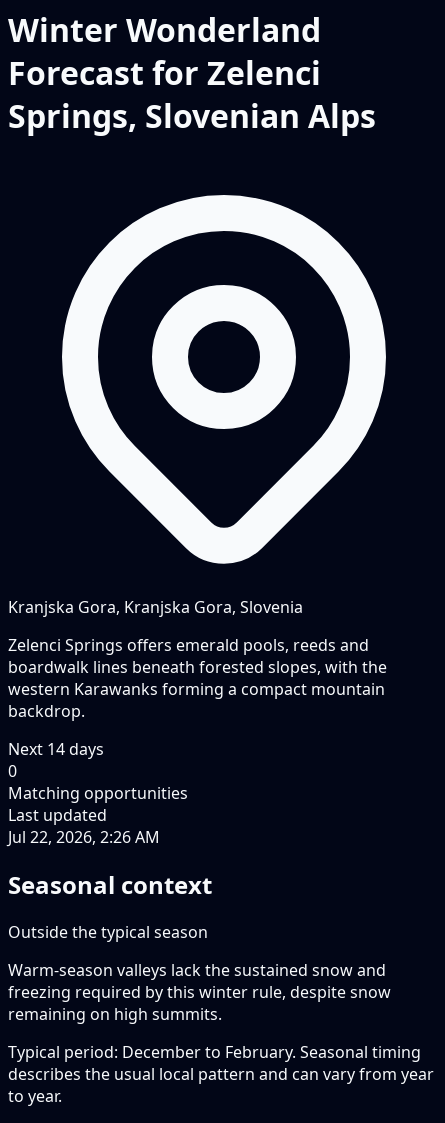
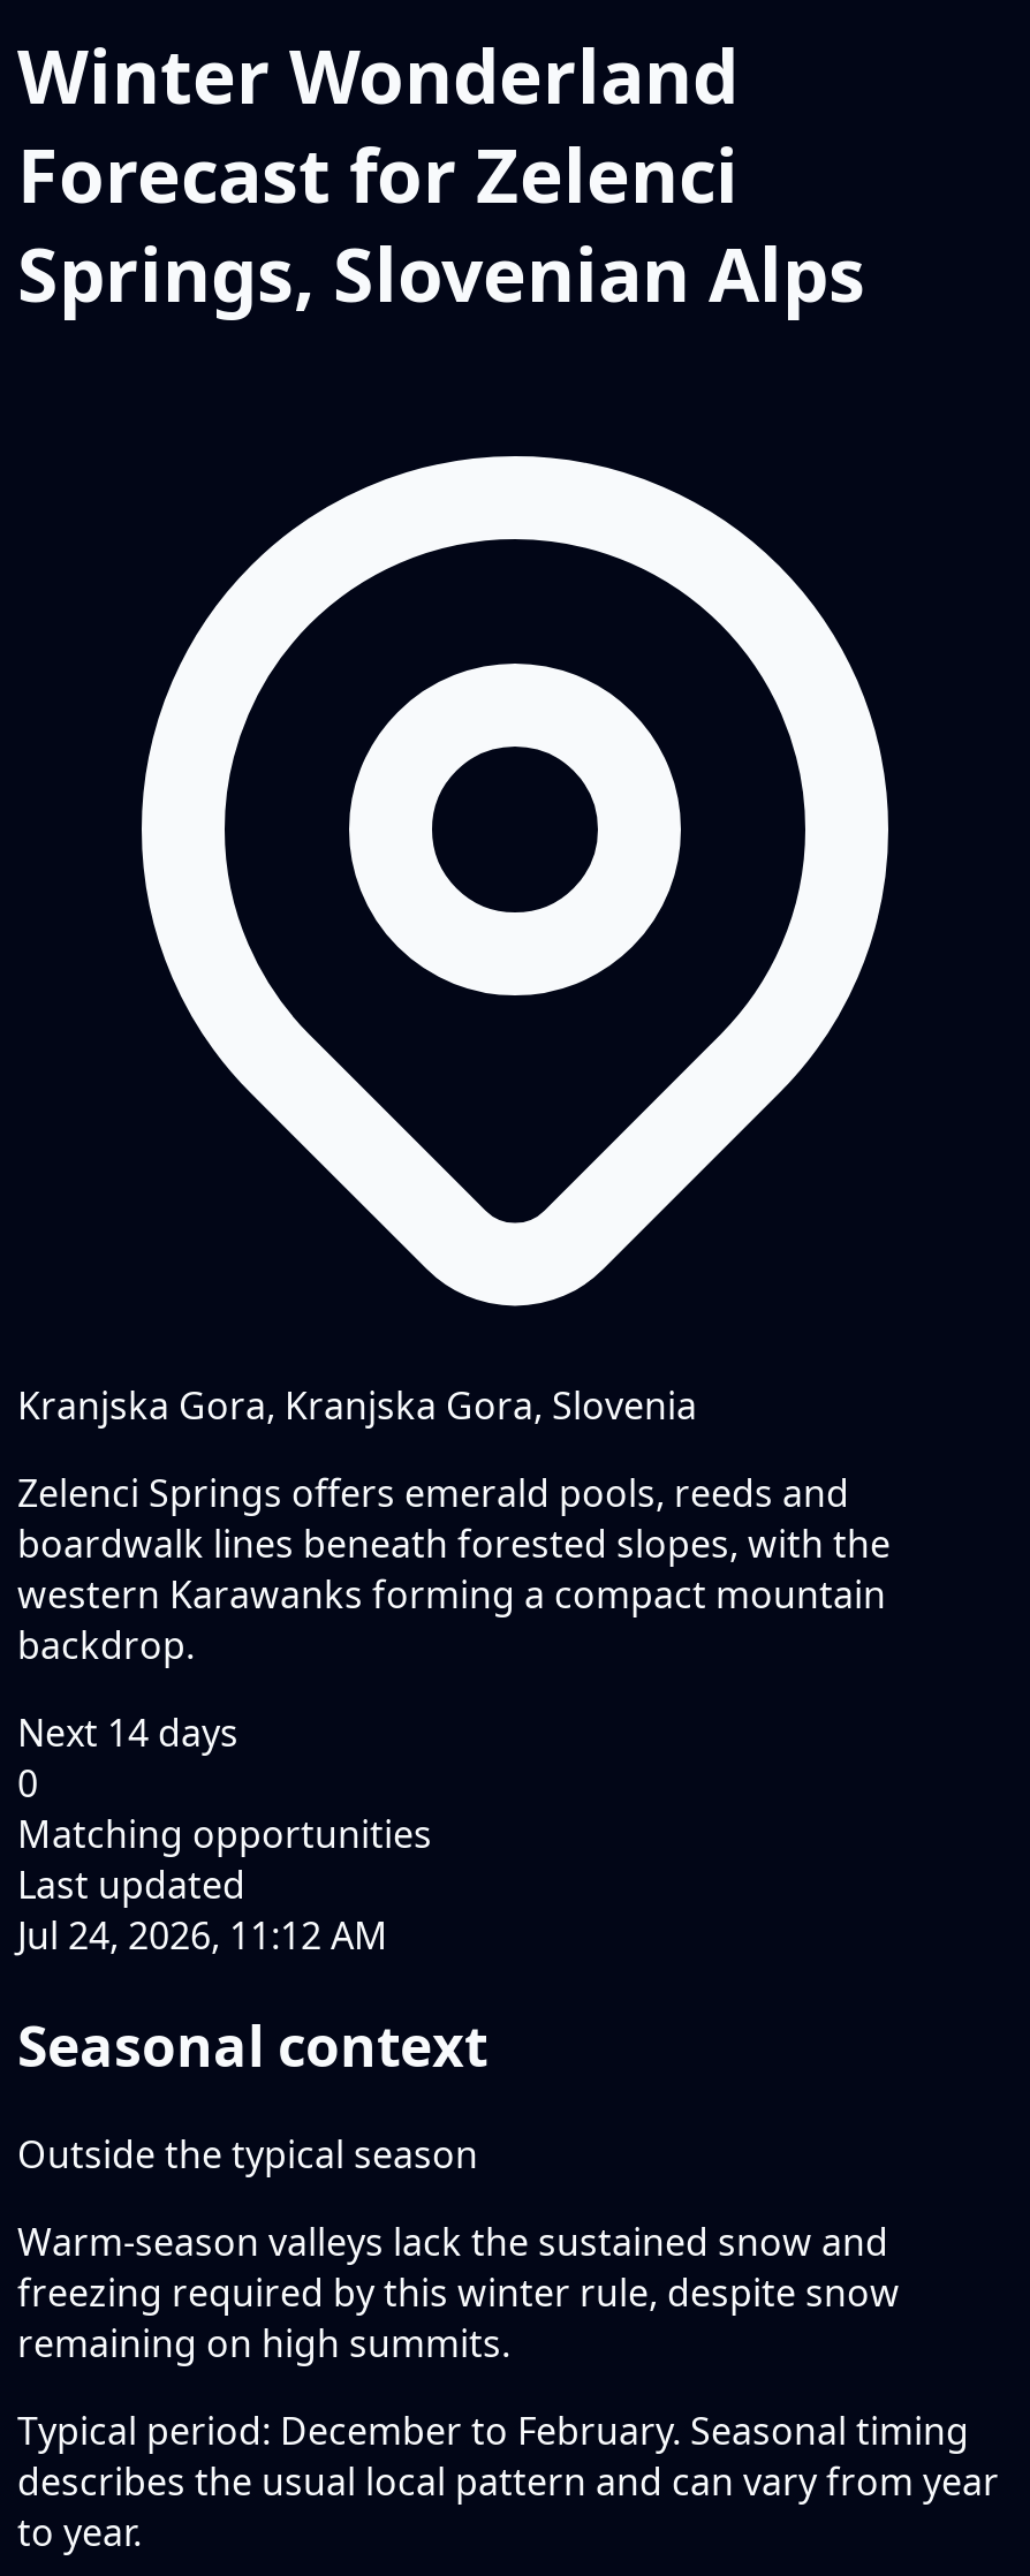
- Jul 22, 2026, 2:26 AM
+ Jul 24, 2026, 11:12 AM
